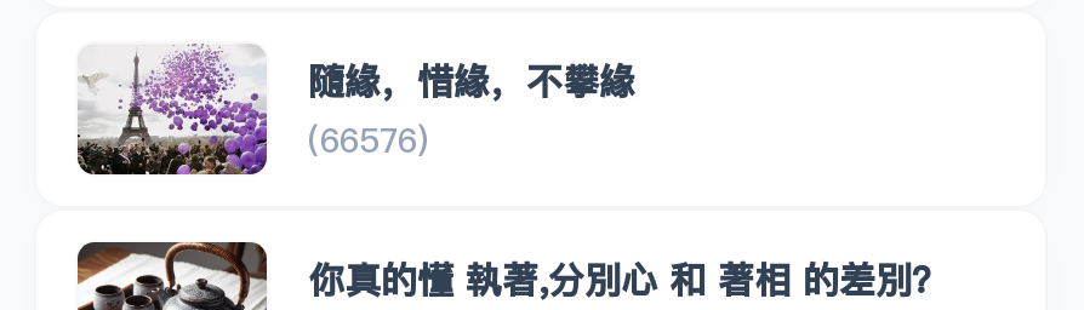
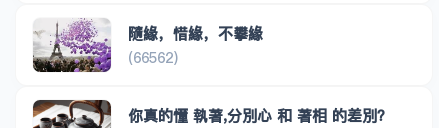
- (66576)
+ (66562)
